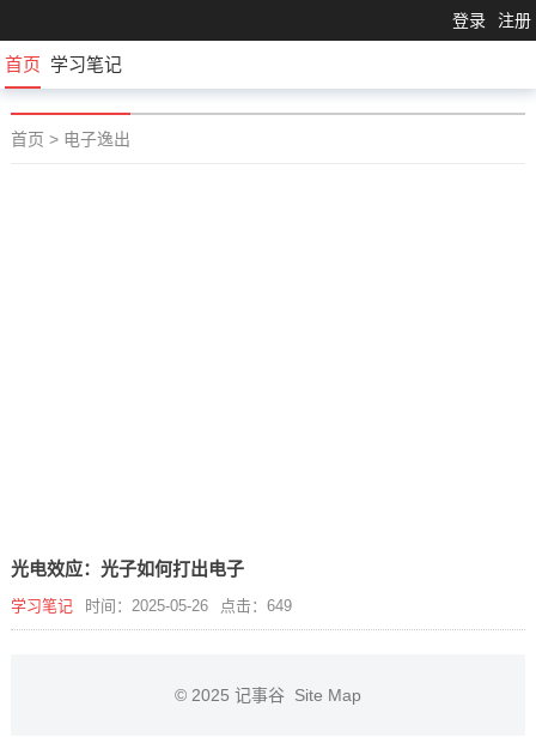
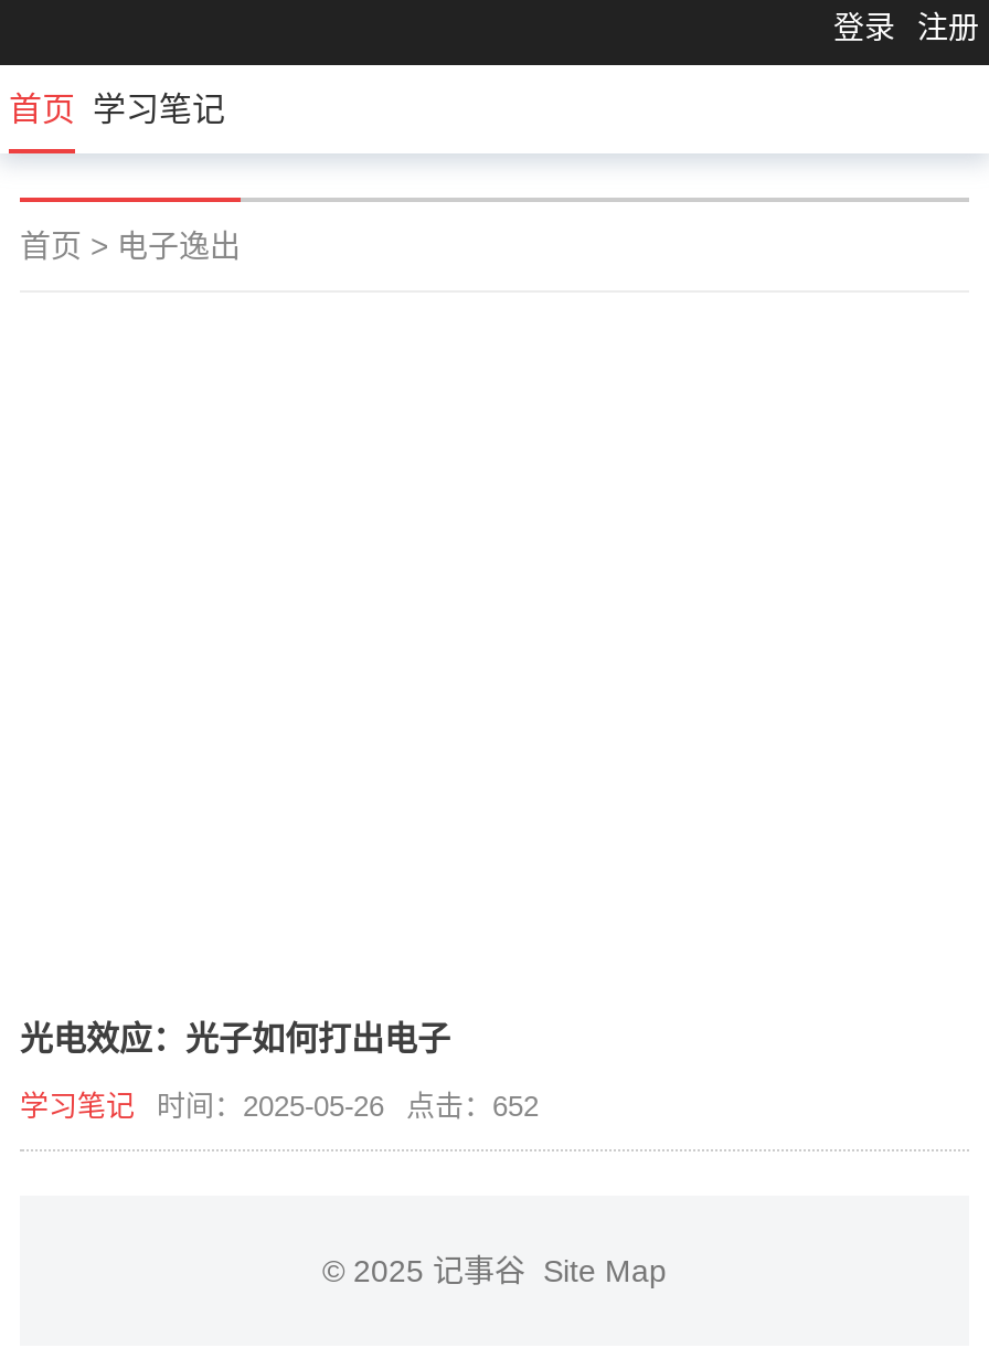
- 学习笔记 时间：2025-05-26 点击：649
+ 学习笔记 时间：2025-05-26 点击：652
